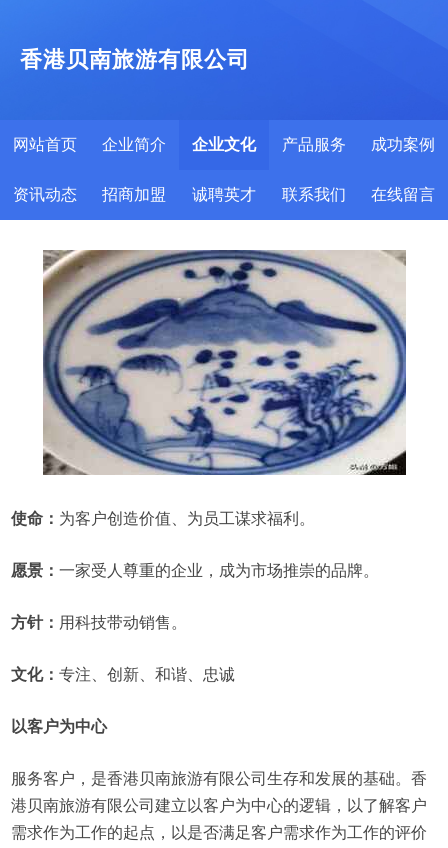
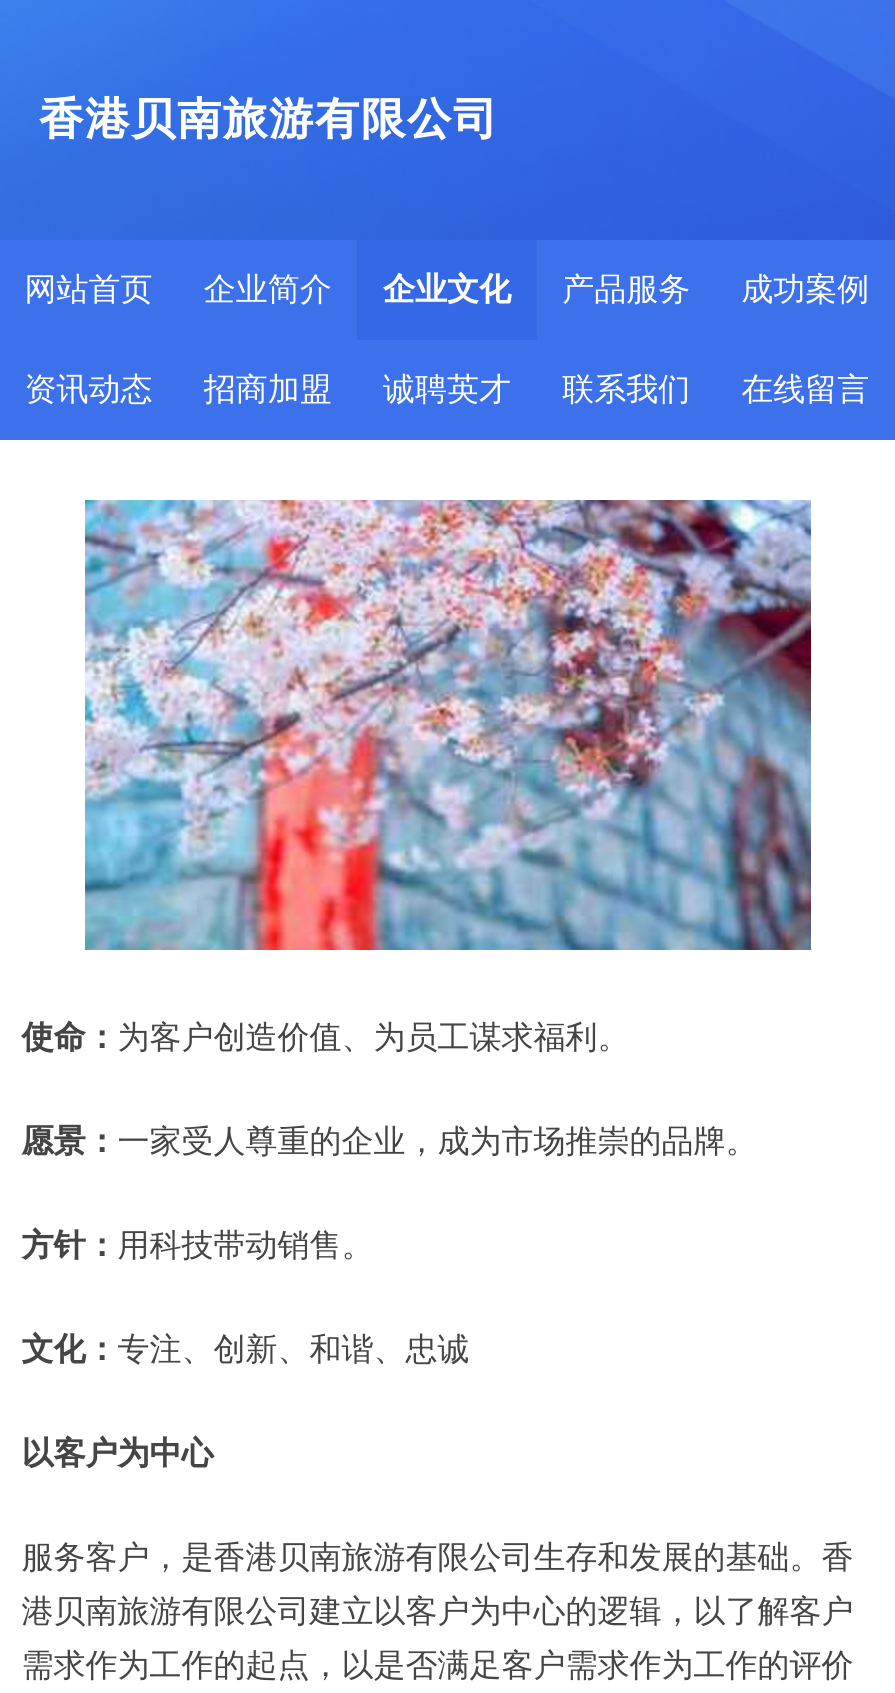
- [image]
+ [image]
